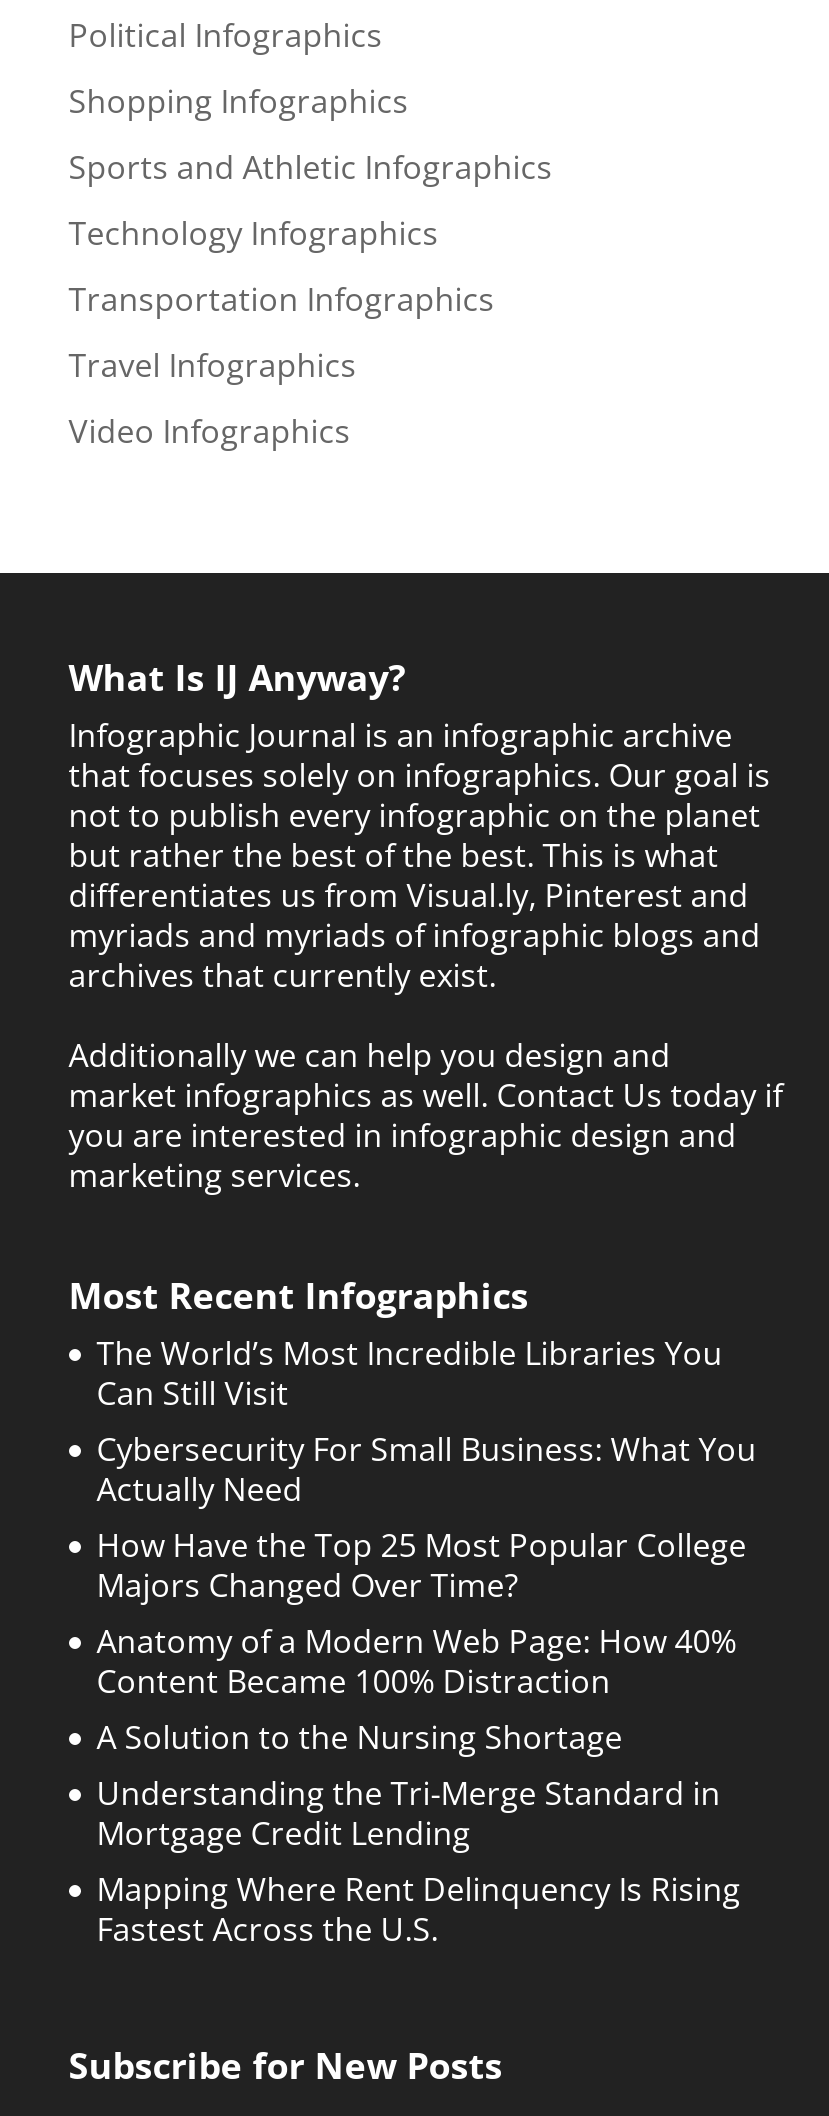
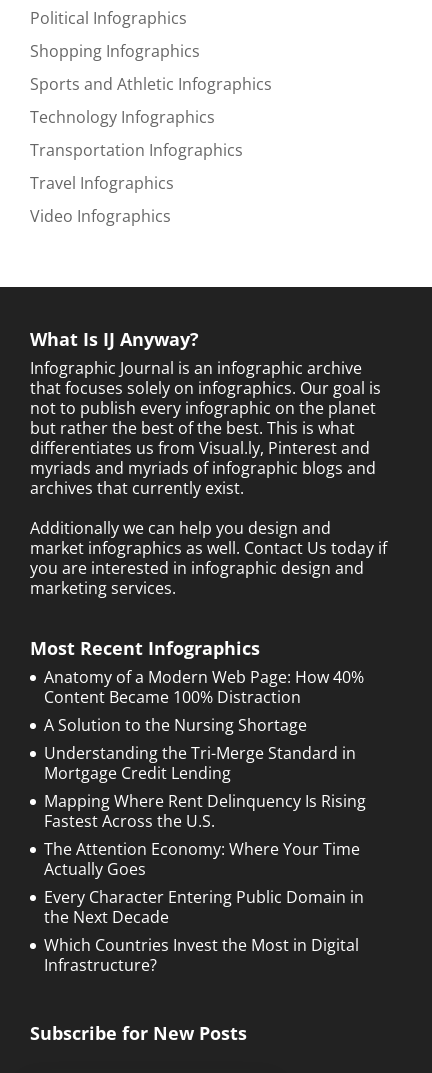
- The World’s Most Incredible Libraries You
- Can Still Visit
- Cybersecurity For Small Business: What You
- Actually Need
- How Have the Top 25 Most Popular College
- Majors Changed Over Time?

moved up: Anatomy of a Modern Web Page: How 40% | Content Became 100% Distraction | A Solution to the Nursing Shortage | Understanding the Tri-Merge Standard in | Mortgage Credit Lending | Mapping Where Rent Delinquency Is Rising | Fastest Across the U.S.

+ The Attention Economy: Where Your Time
+ Actually Goes
+ Every Character Entering Public Domain in
+ the Next Decade
+ Which Countries Invest the Most in Digital
+ Infrastructure?
